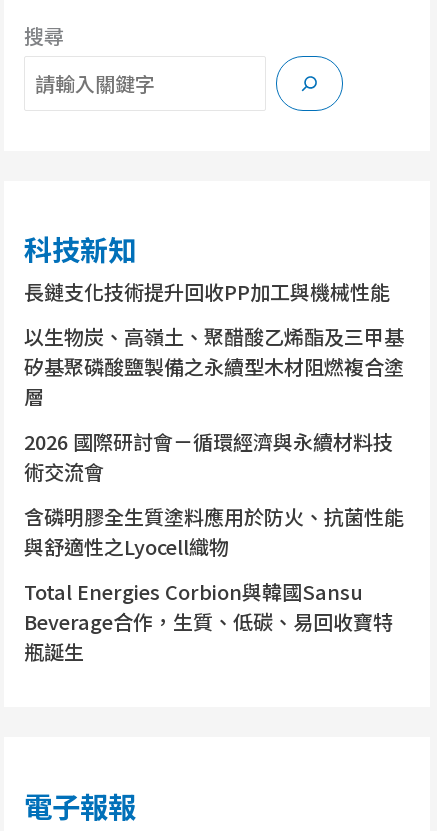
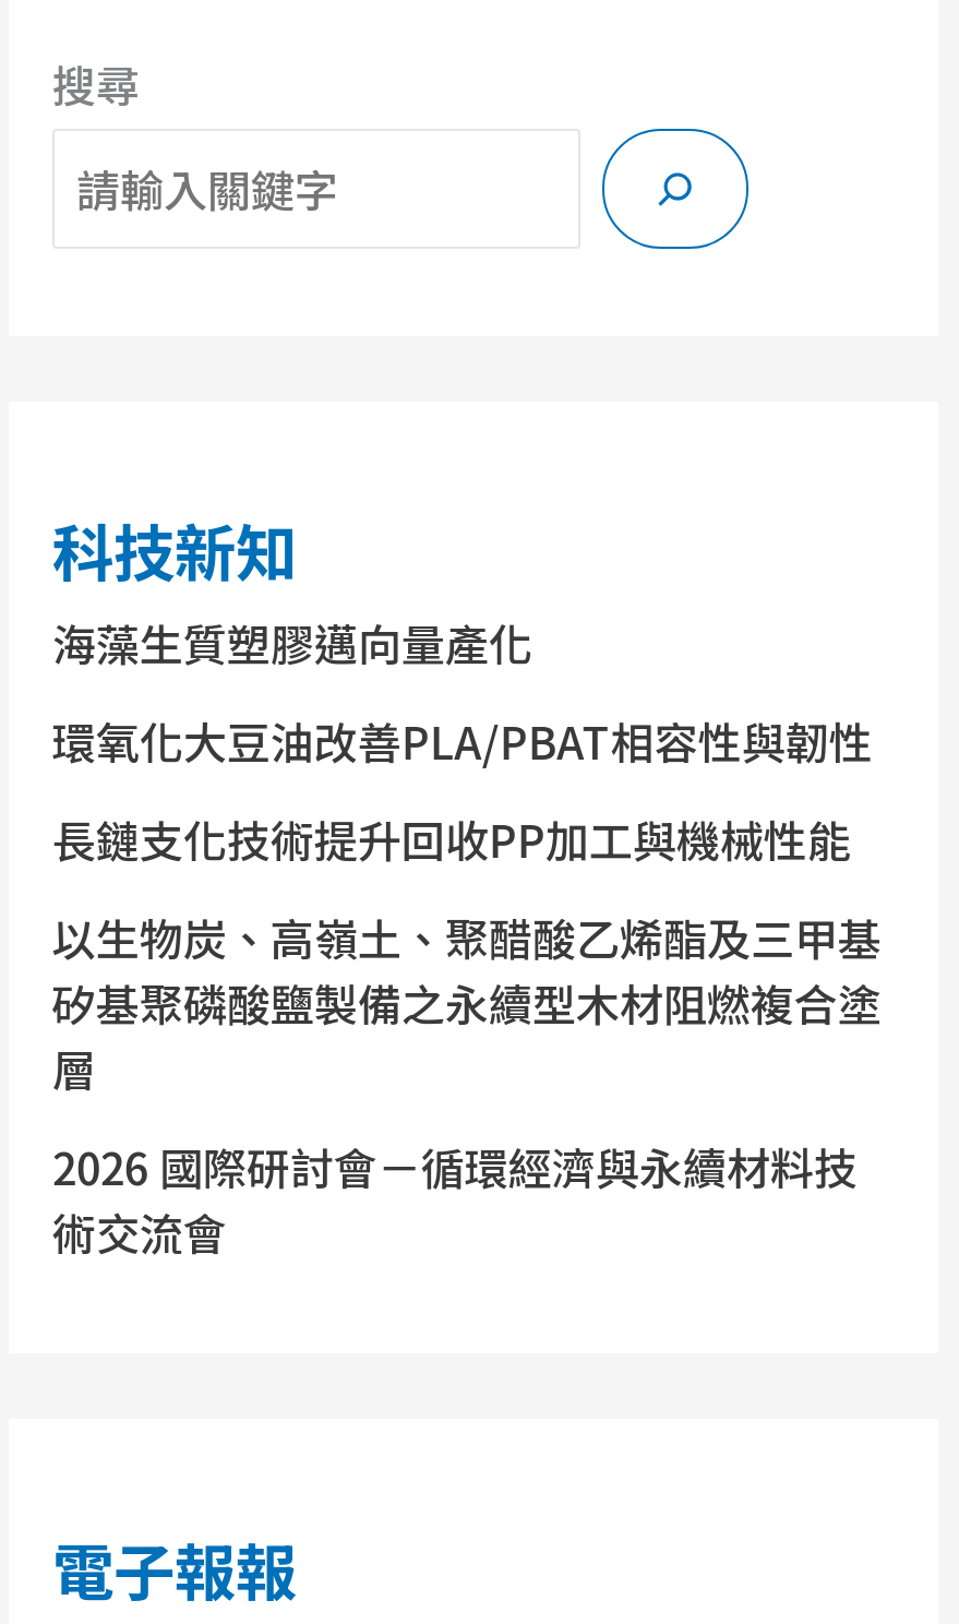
+ 海藻生質塑膠邁向量產化
+ 環氧化大豆油改善PLA/PBAT相容性與韌性

moved down: 長鏈支化技術提升回收PP加工與機械性能 | 以生物炭、高嶺土、聚醋酸乙烯酯及三甲基 | 矽基聚磷酸鹽製備之永續型木材阻燃複合塗 | 層 | 2026 國際研討會－循環經濟與永續材料技 | 術交流會

- 含磷明膠全生質塗料應用於防火、抗菌性能
- 與舒適性之Lyocell織物
- Total Energies Corbion與韓國Sansu
- Beverage合作，生質、低碳、易回收寶特
- 瓶誕生
